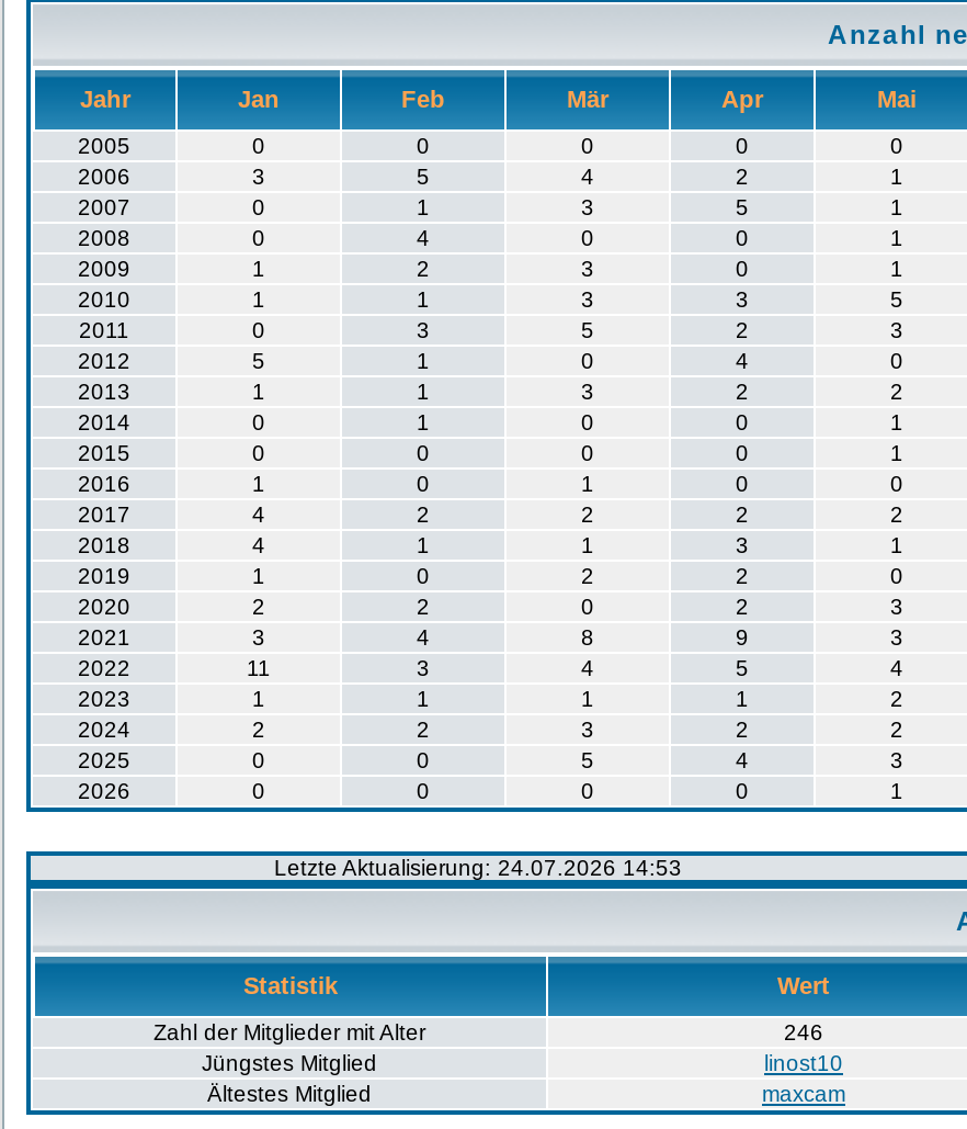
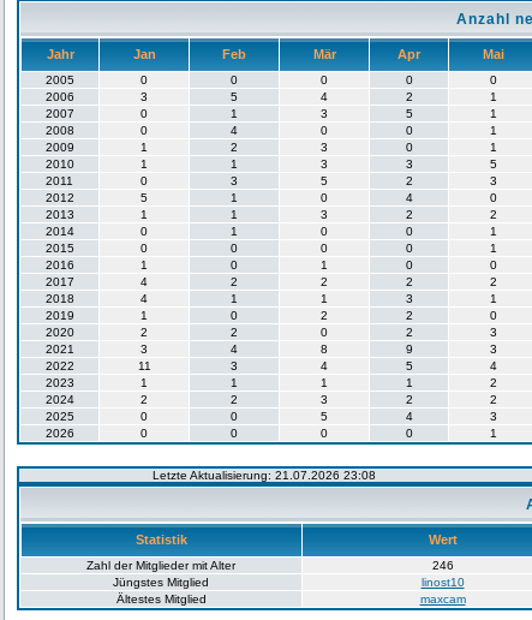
- Letzte Aktualisierung: 24.07.2026 14:53
+ Letzte Aktualisierung: 21.07.2026 23:08
